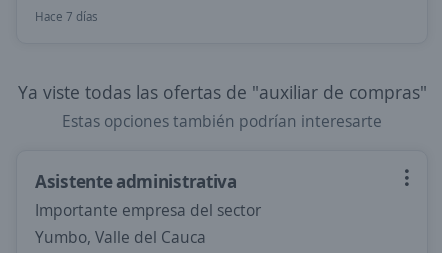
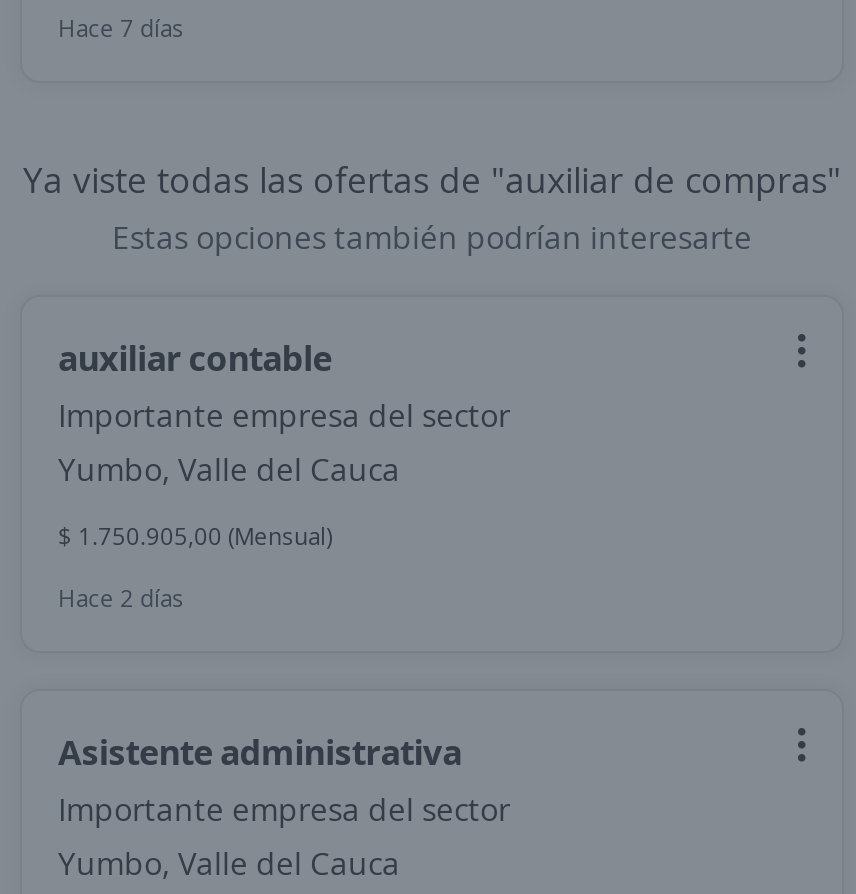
+ auxiliar contable
+ Importante empresa del sector
+ Yumbo, Valle del Cauca
+ $ 1.750.905,00 (Mensual)
+ Hace 2 días
